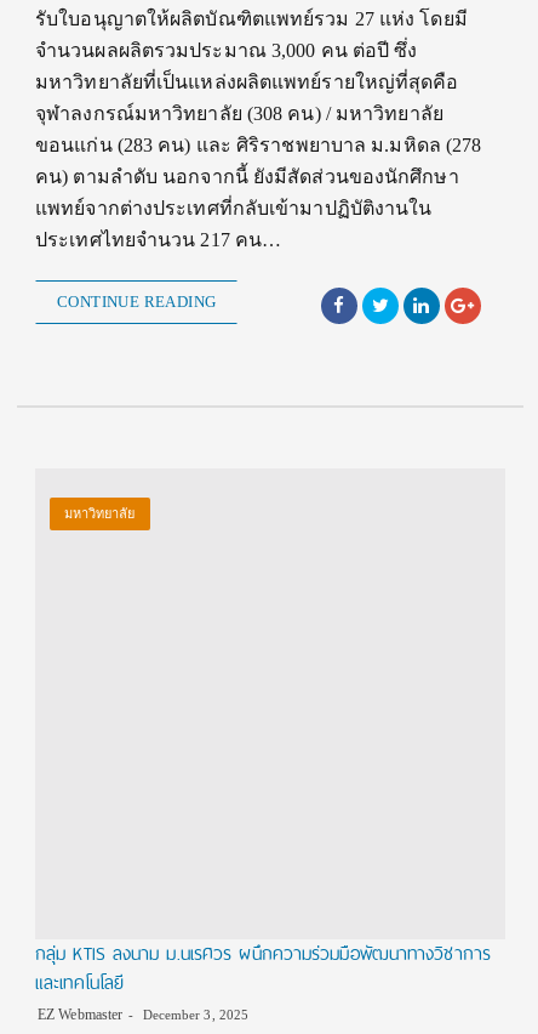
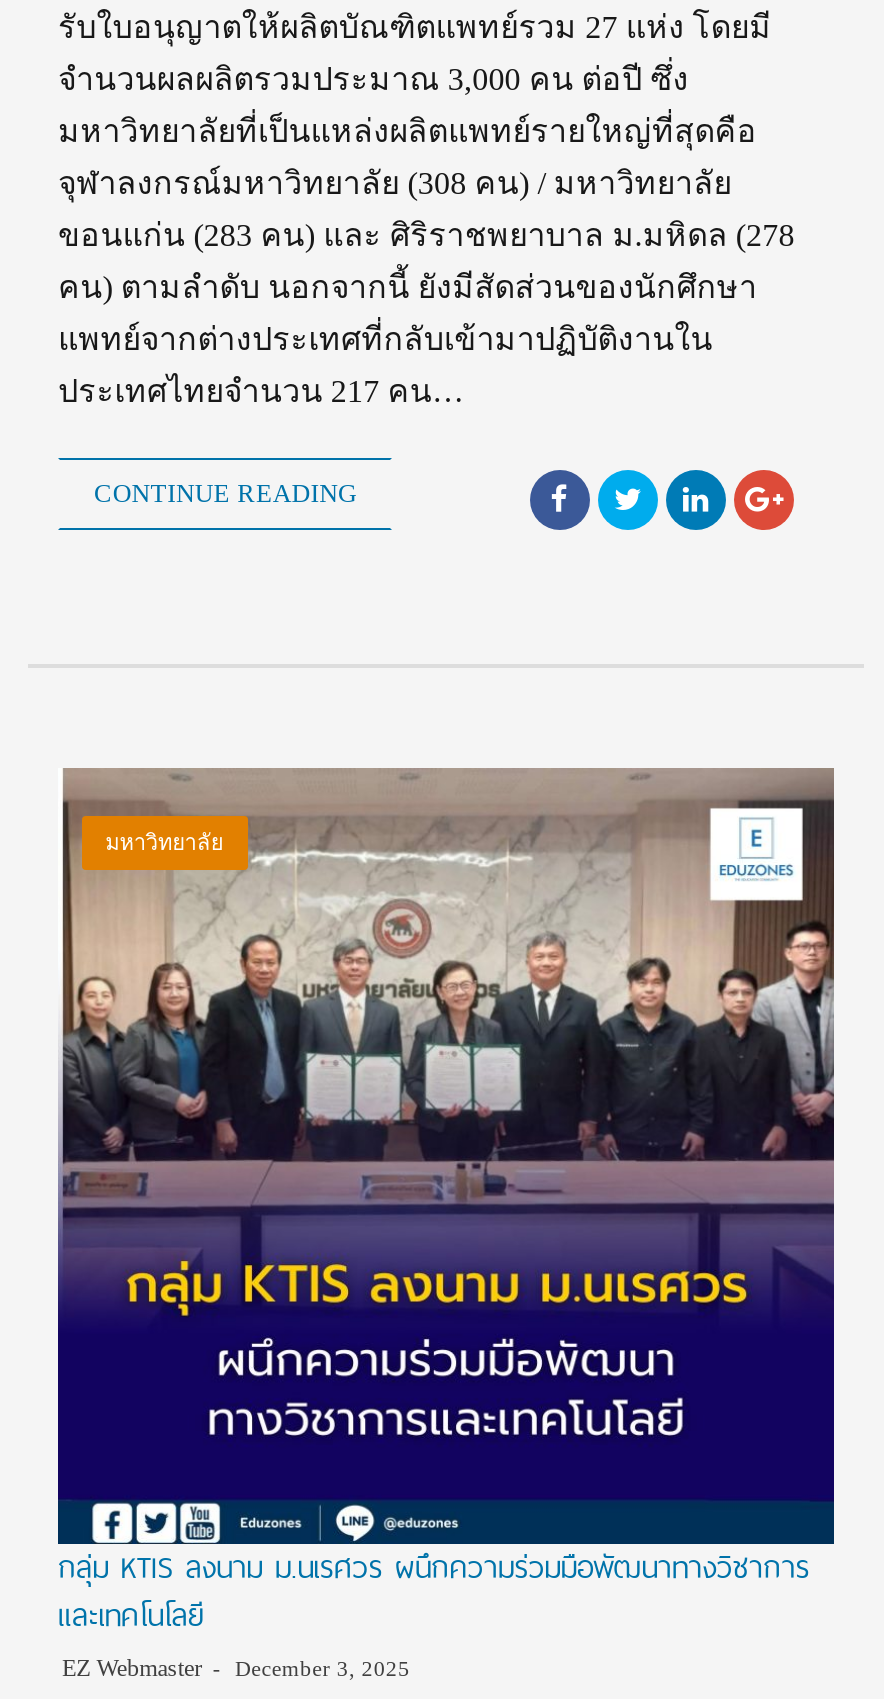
+ [image]
